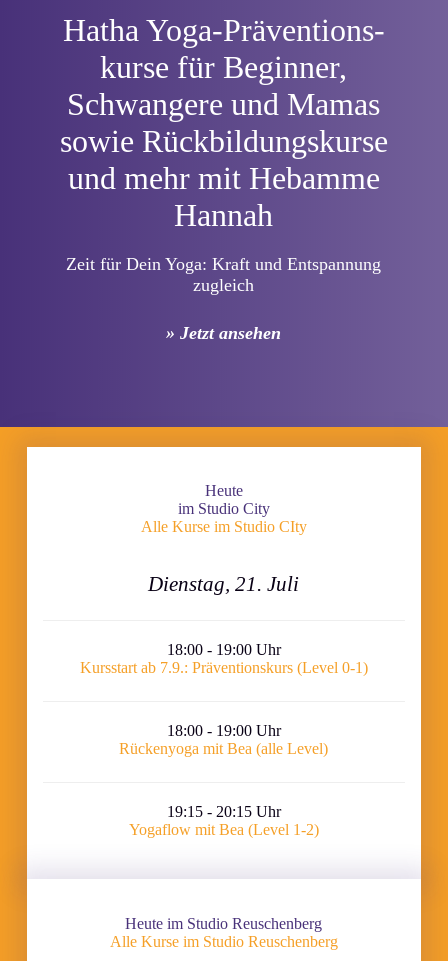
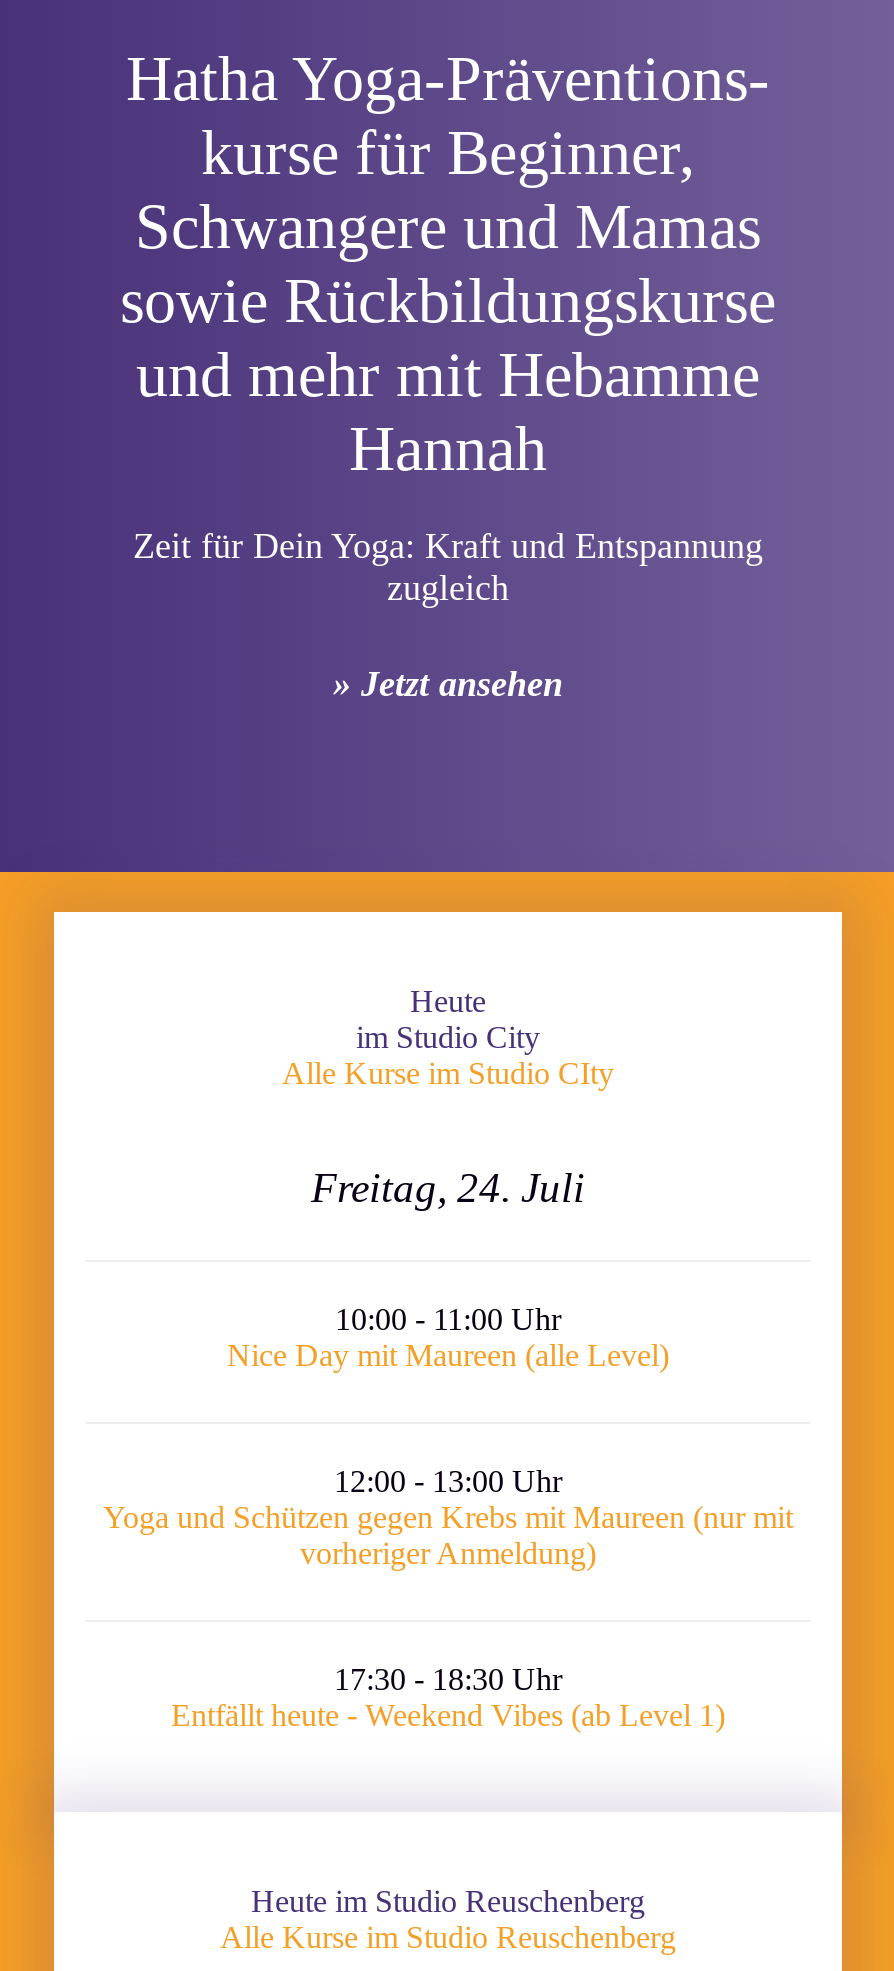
- Dienstag, 21. Juli
+ Freitag, 24. Juli

- 18:00 - 19:00 Uhr
- Kursstart ab 7.9.: Präventionskurs (Level 0-1)
+ 10:00 - 11:00 Uhr
+ Nice Day mit Maureen (alle Level)

- 18:00 - 19:00 Uhr
- Rückenyoga mit Bea (alle Level)
+ 12:00 - 13:00 Uhr
+ Yoga und Schützen gegen Krebs mit Maureen (nur mit
+ vorheriger Anmeldung)

- 19:15 - 20:15 Uhr
- Yogaflow mit Bea (Level 1-2)
+ 17:30 - 18:30 Uhr
+ Entfällt heute - Weekend Vibes (ab Level 1)
